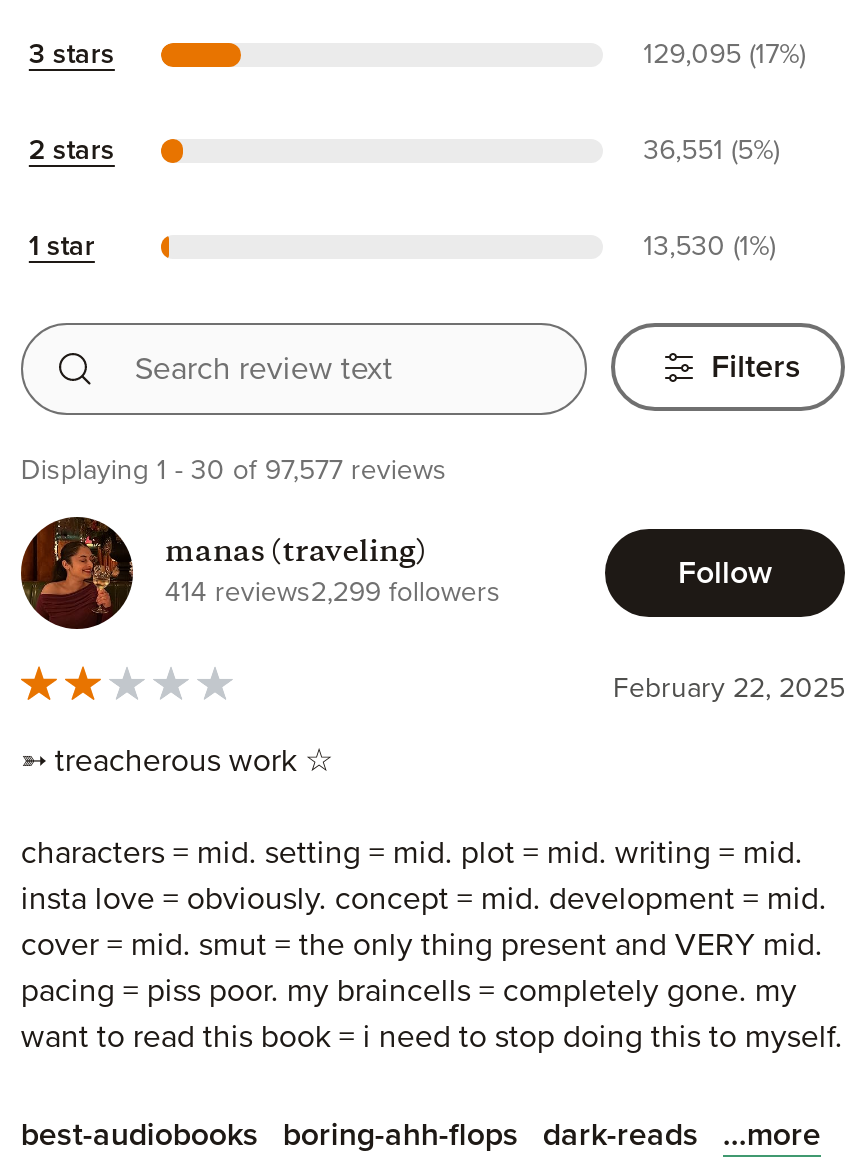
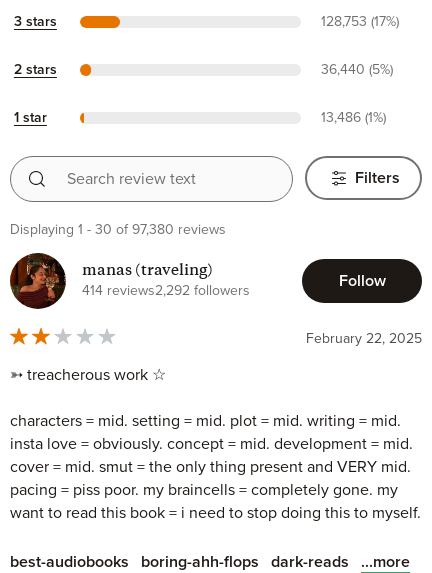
- 129,095 (17%)
+ 128,753 (17%)

- 36,551 (5%)
+ 36,440 (5%)

- 13,530 (1%)
+ 13,486 (1%)

- Displaying 1 - 30 of 97,577 reviews
+ Displaying 1 - 30 of 97,380 reviews

- 414 reviews2,299 followers
+ 414 reviews2,292 followers
